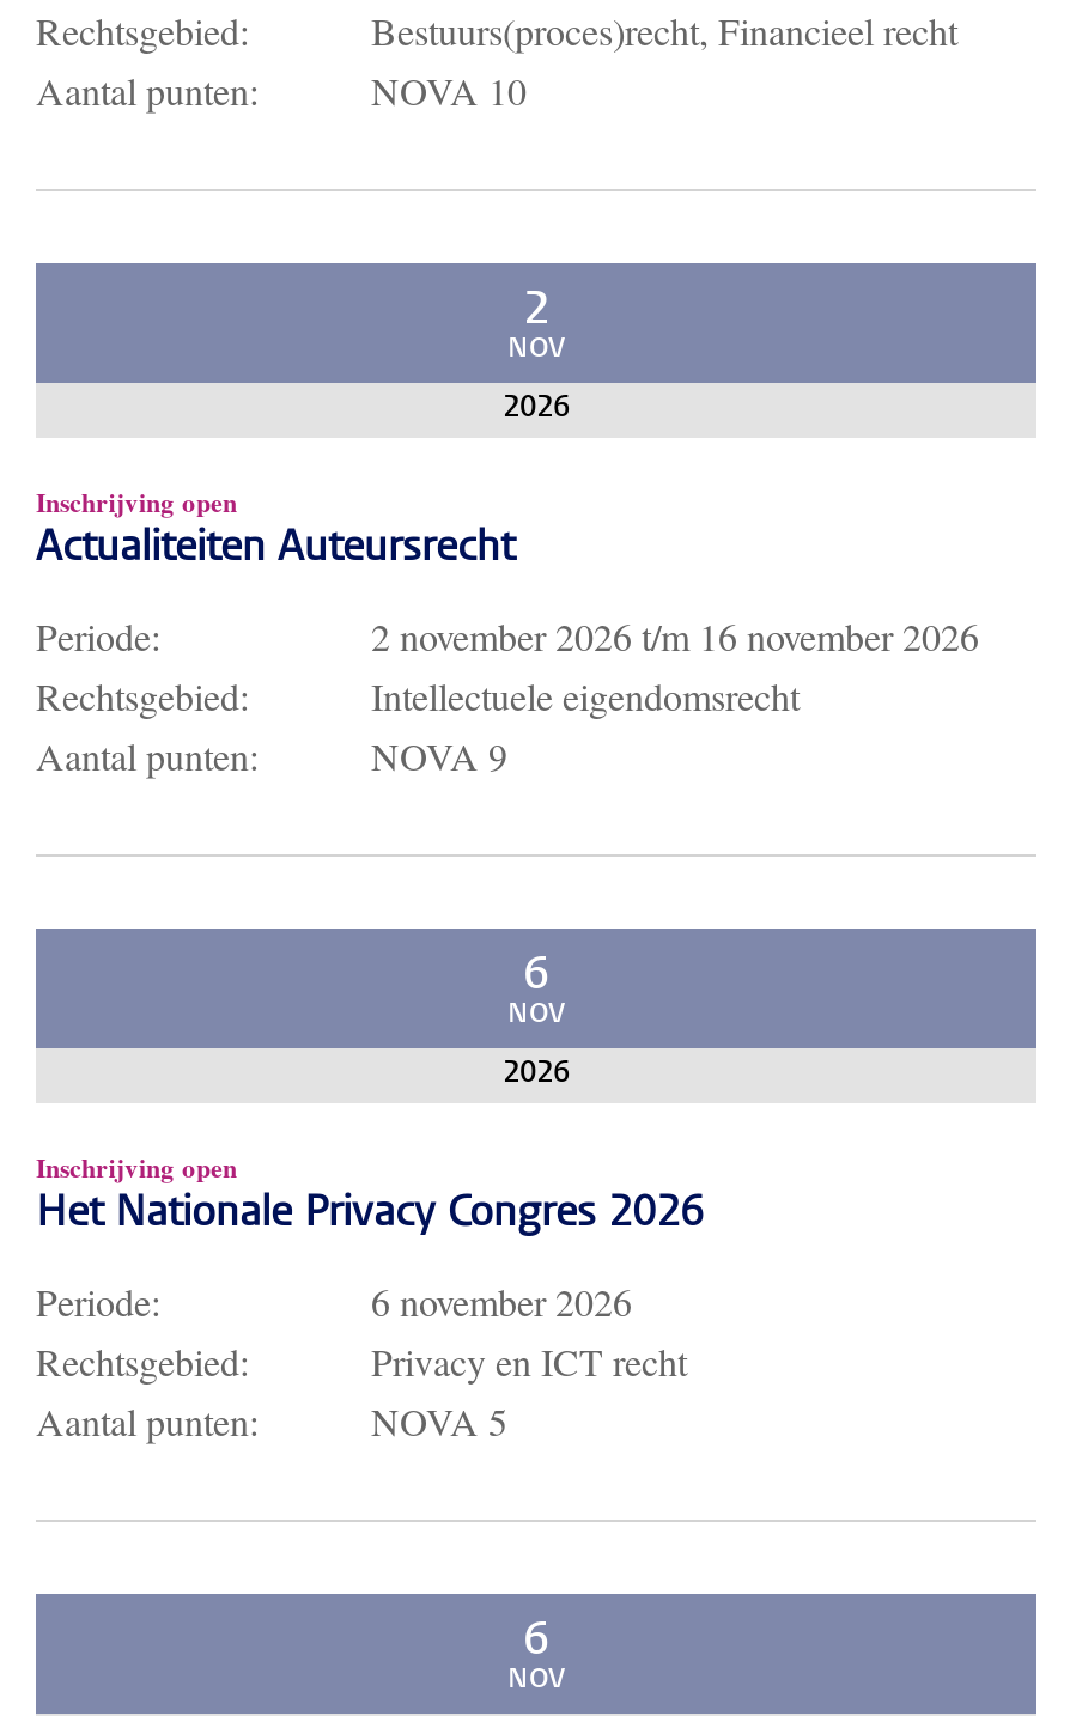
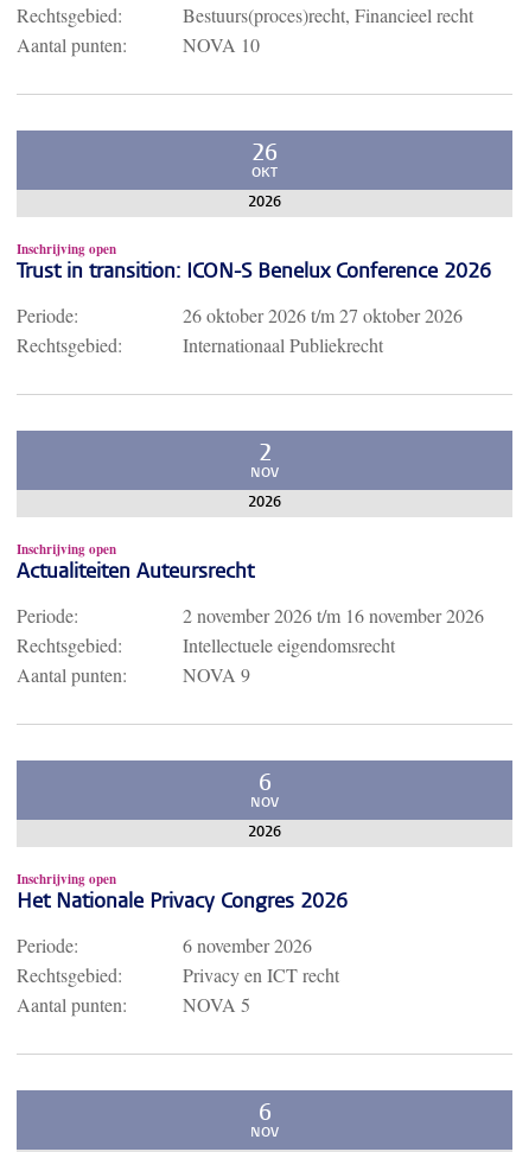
+ 26
+ OKT
+ 2026
+ Inschrijving open
+ Trust in transition: ICON-S Benelux Conference 2026
+ Periode:
+ 26 oktober 2026 t/m 27 oktober 2026
+ Rechtsgebied:
+ Internationaal Publiekrecht
